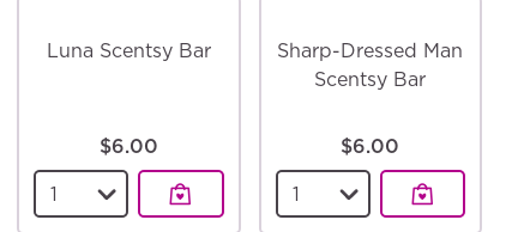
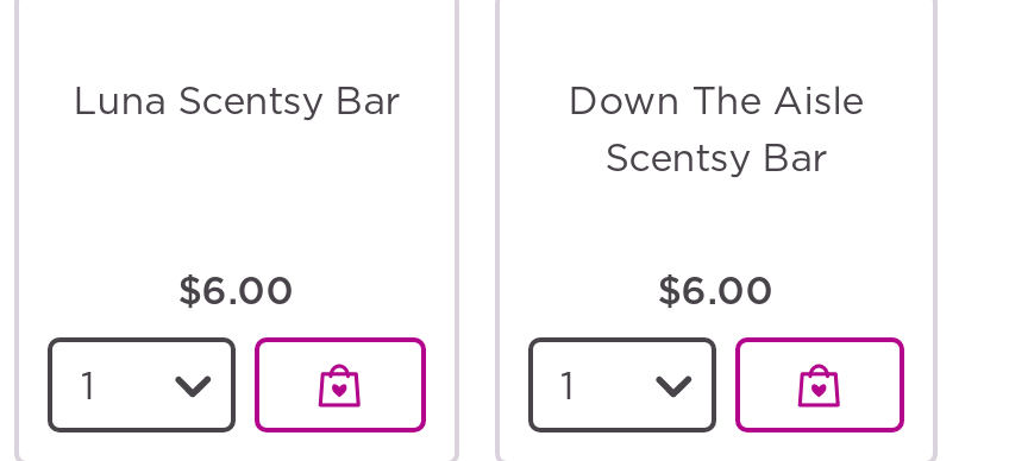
- Sharp-Dressed Man
+ Down The Aisle
